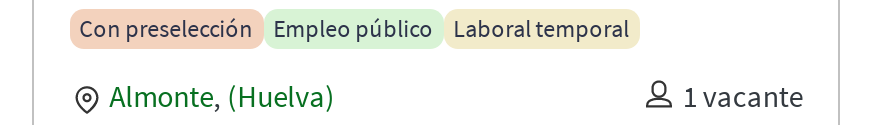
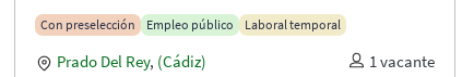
- Almonte, (Huelva)
+ Prado Del Rey, (Cádiz)
